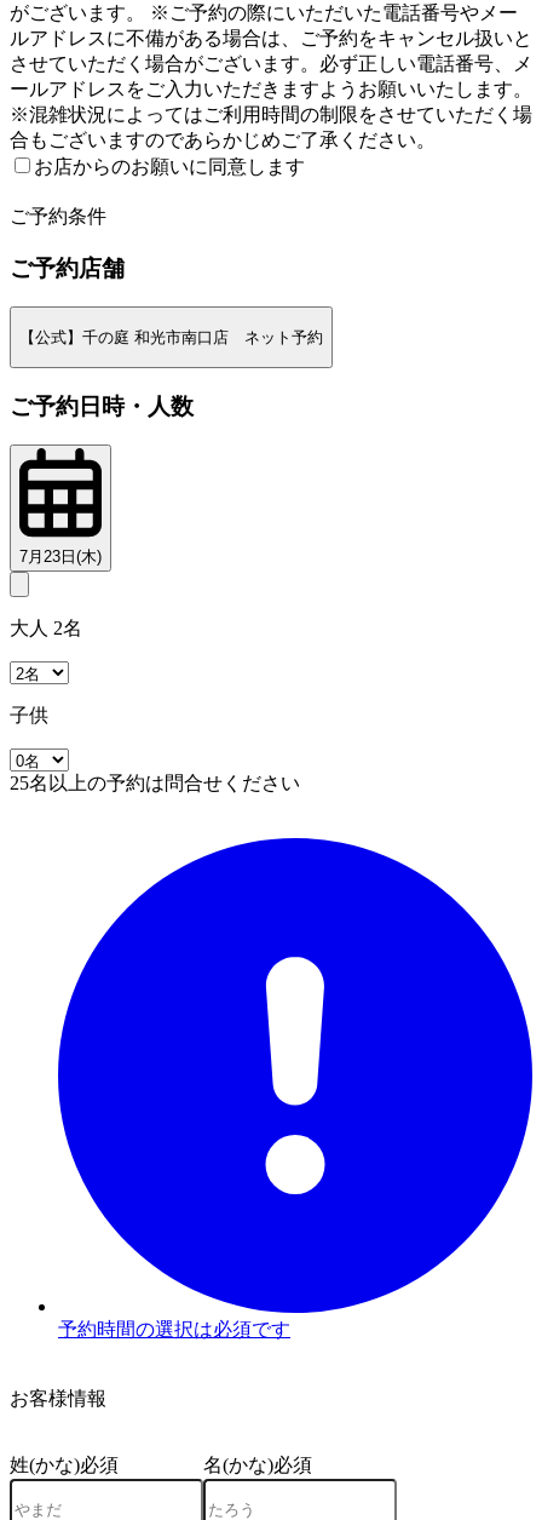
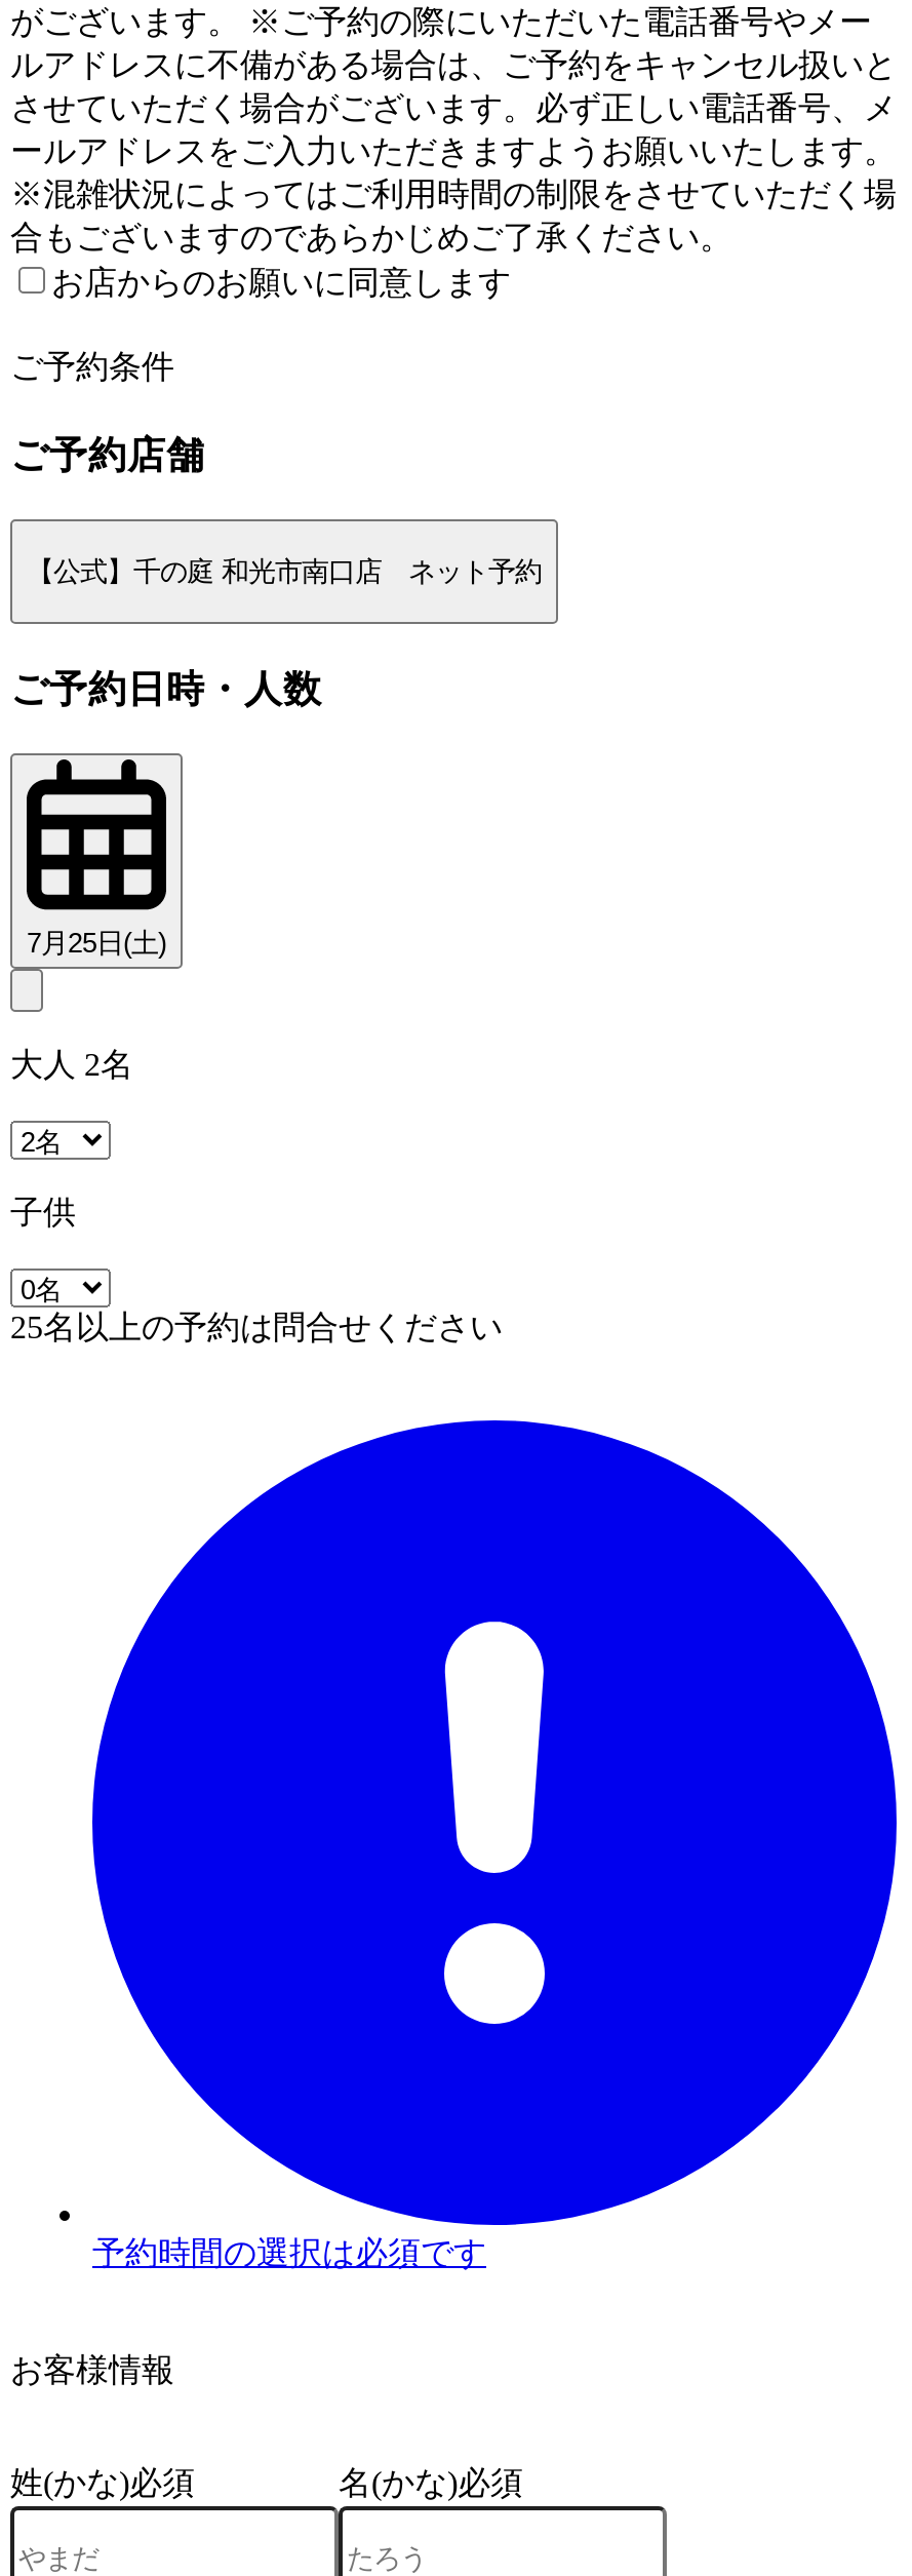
- 7月23日(木)
+ 7月25日(土)
